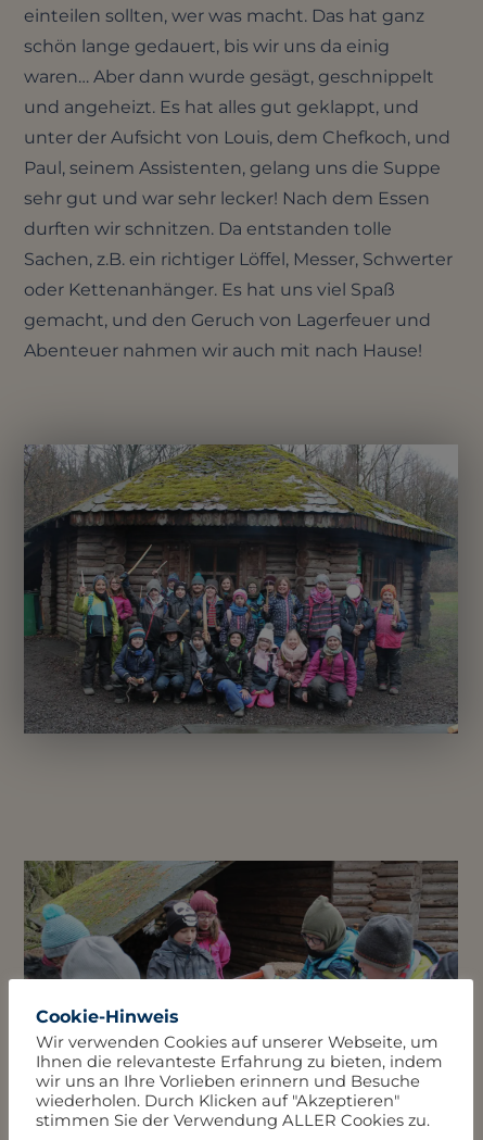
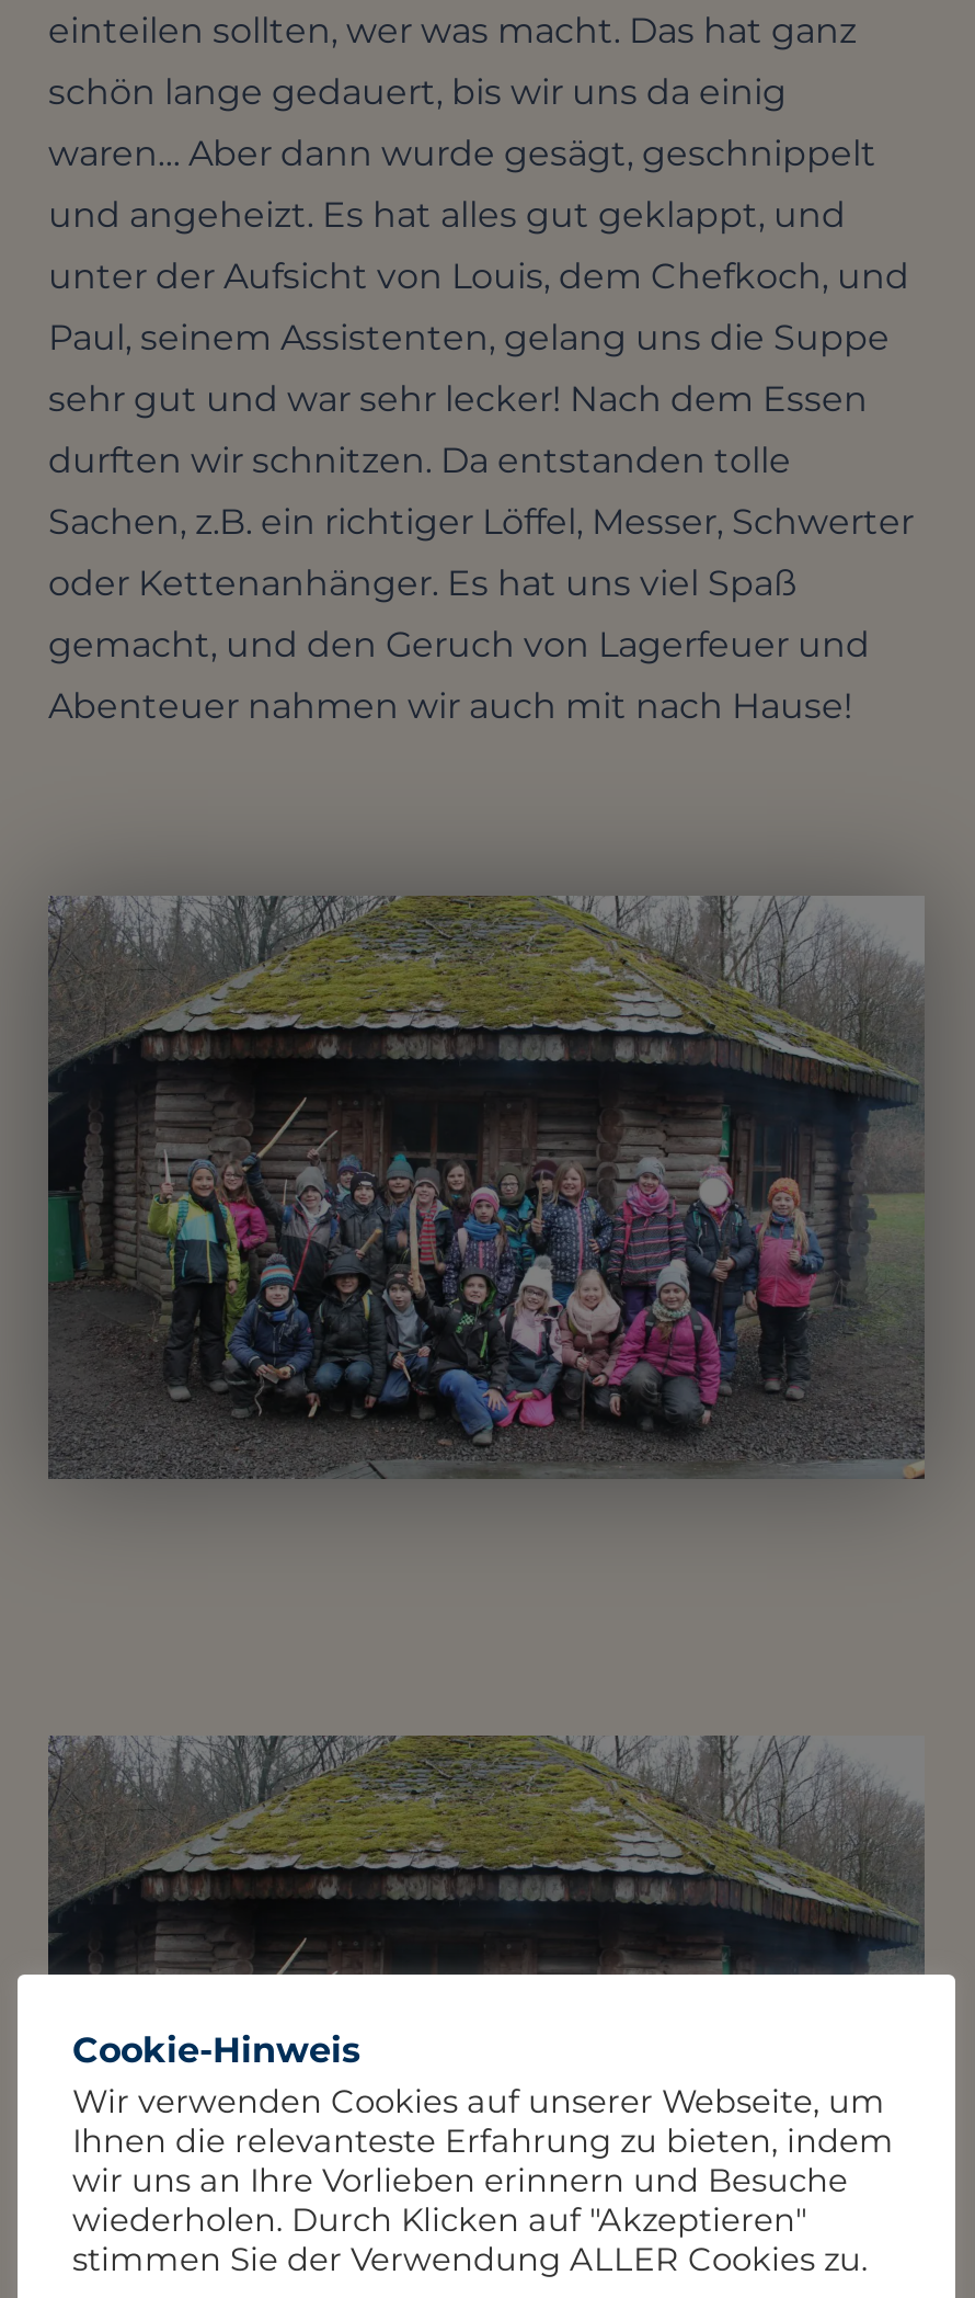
- [image]
+ [image]
